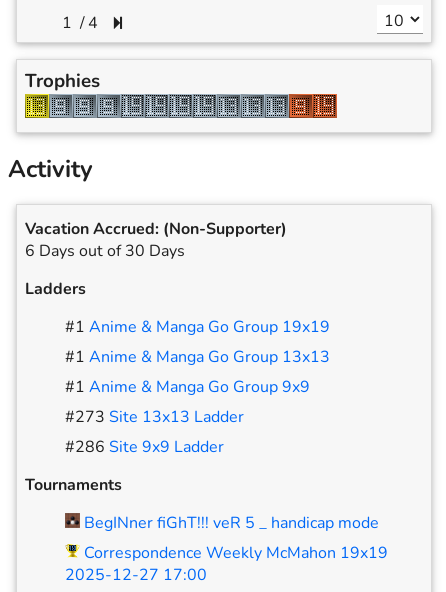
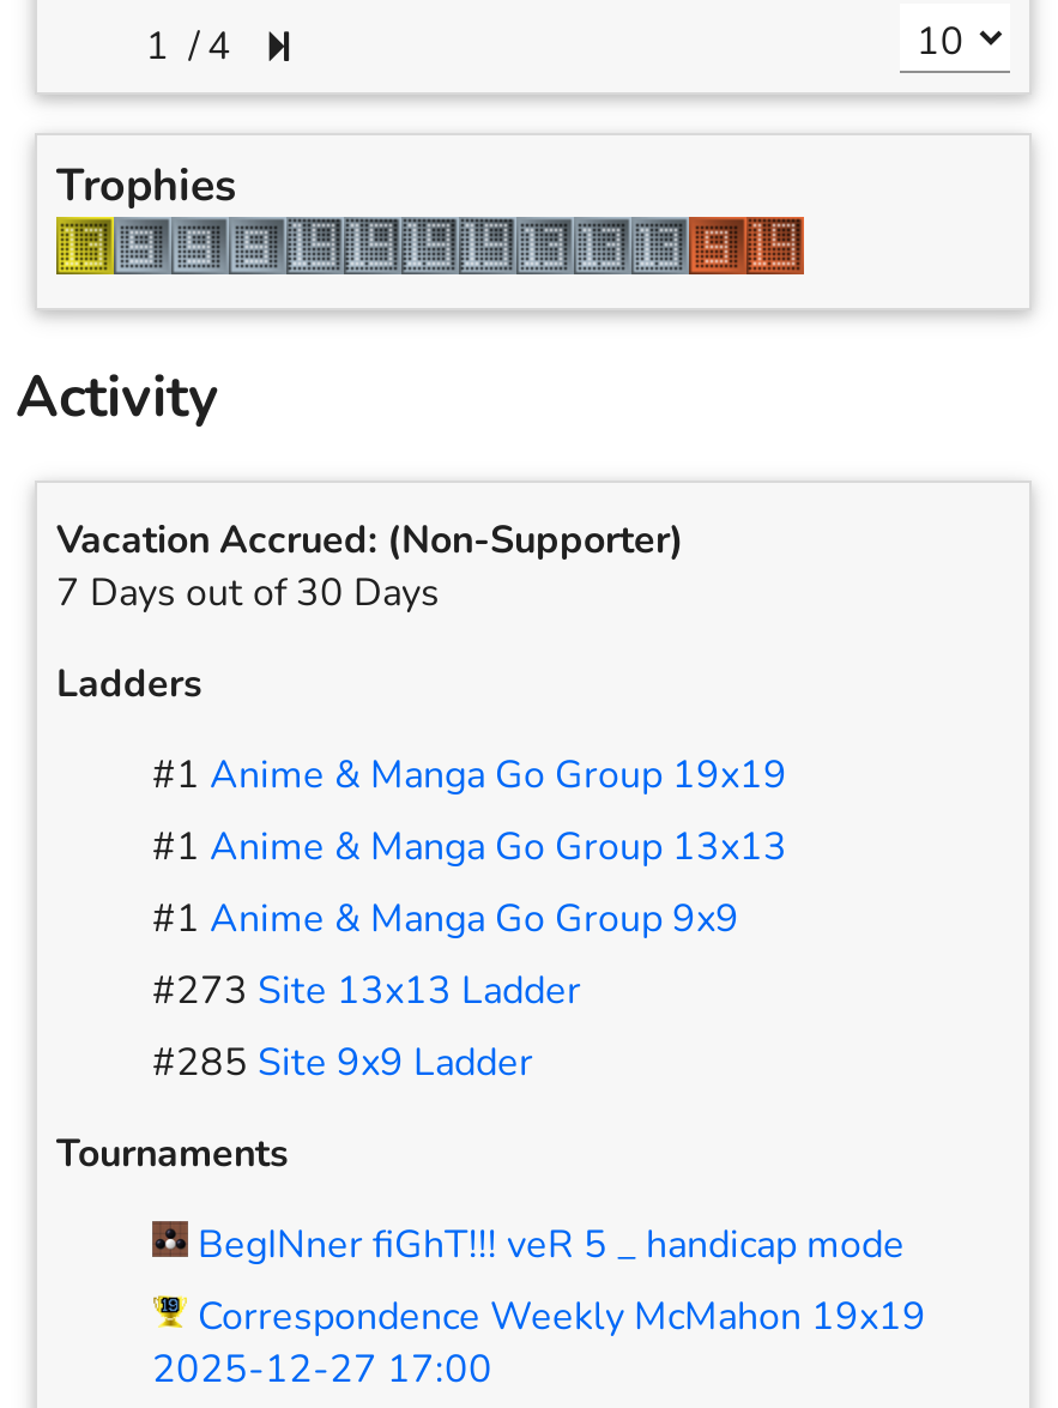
- 6 Days out of 30 Days
+ 7 Days out of 30 Days

- #286 Site 9x9 Ladder
+ #285 Site 9x9 Ladder
